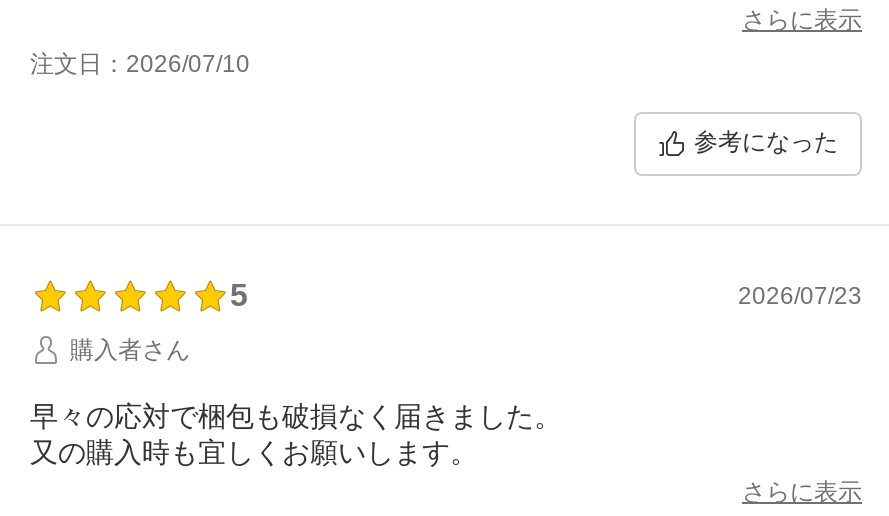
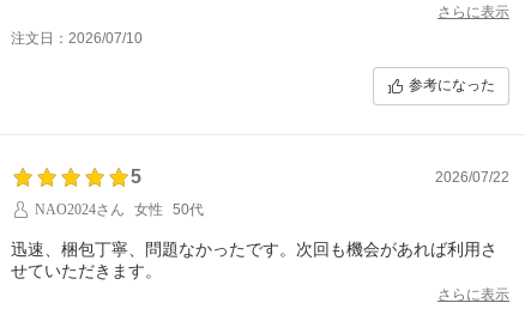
- 2026/07/23
+ 2026/07/22

- 購入者さん
+ NAO2024さん 女性 50代

- 早々の応対で梱包も破損なく届きました。
- 又の購入時も宜しくお願いします。
+ 迅速、梱包丁寧、問題なかったです。次回も機会があれば利用さ
+ せていただきます。
